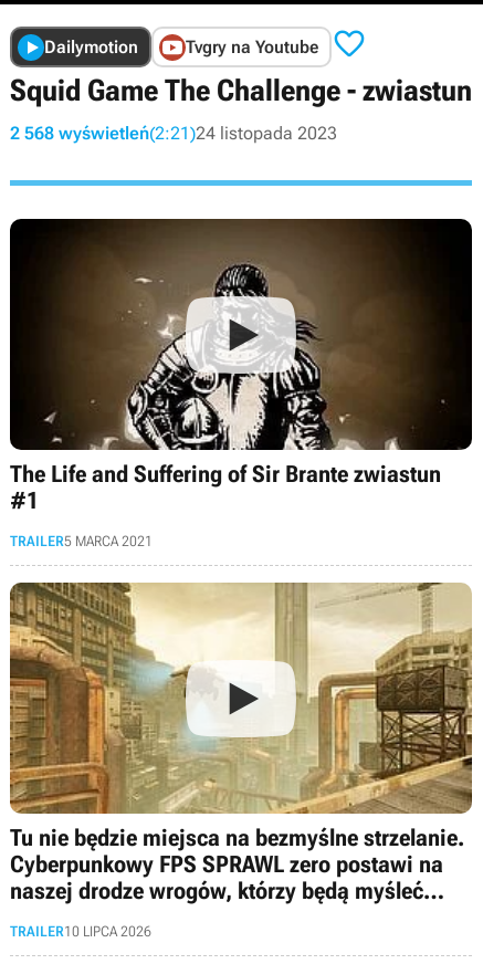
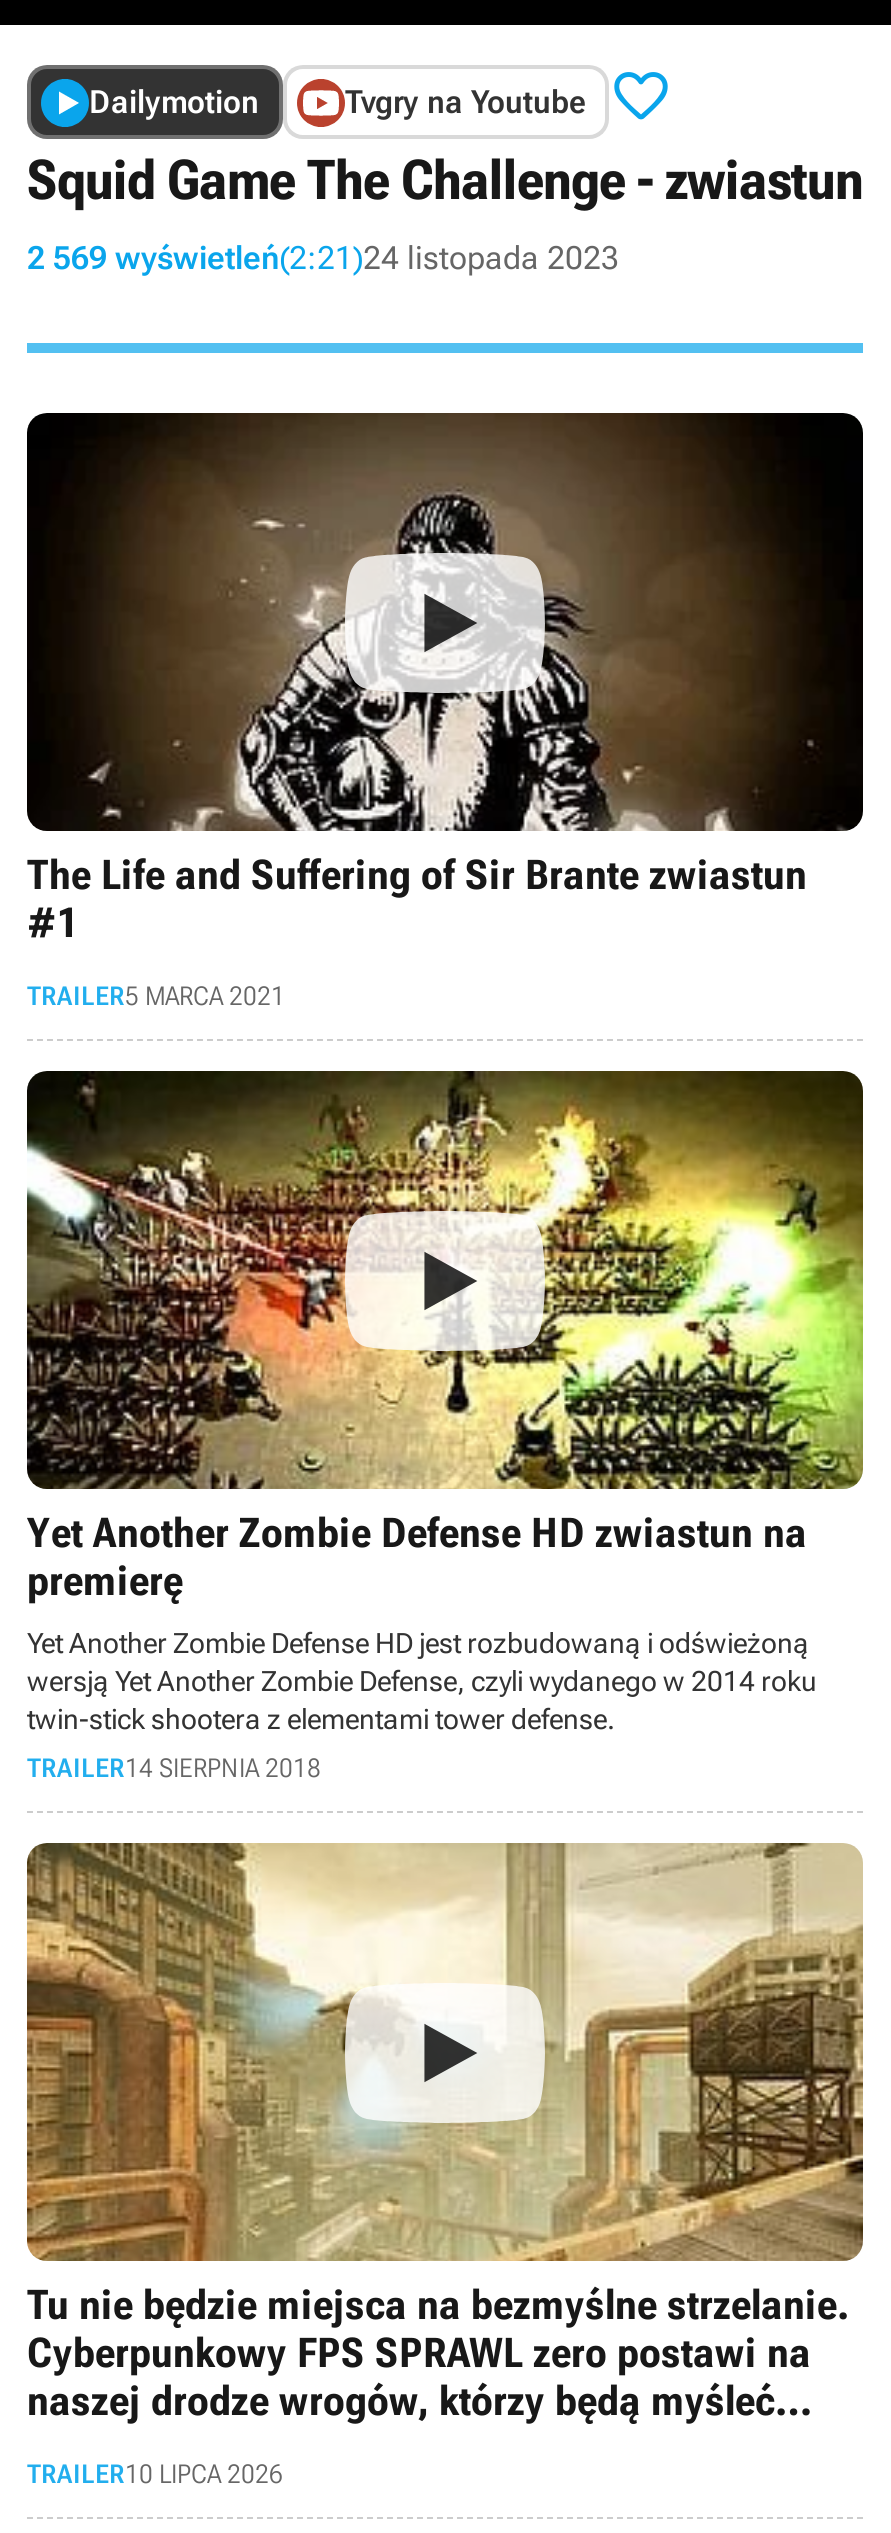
- 2 568 wyświetleń(2:21)24 listopada 2023
+ 2 569 wyświetleń(2:21)24 listopada 2023

+ [image]
+ Yet Another Zombie Defense HD zwiastun na
+ premierę
+ Yet Another Zombie Defense HD jest rozbudowaną i odświeżoną
+ wersją Yet Another Zombie Defense, czyli wydanego w 2014 roku
+ twin-stick shootera z elementami tower defense.
+ TRAILER14 SIERPNIA 2018
